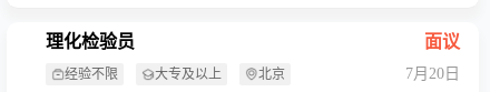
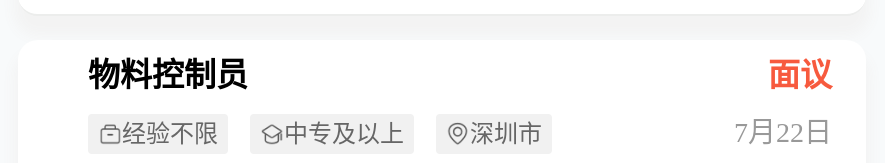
- 理化检验员
+ 物料控制员

- 大专及以上
- 北京
- 7月20日
+ 中专及以上
+ 深圳市
+ 7月22日
